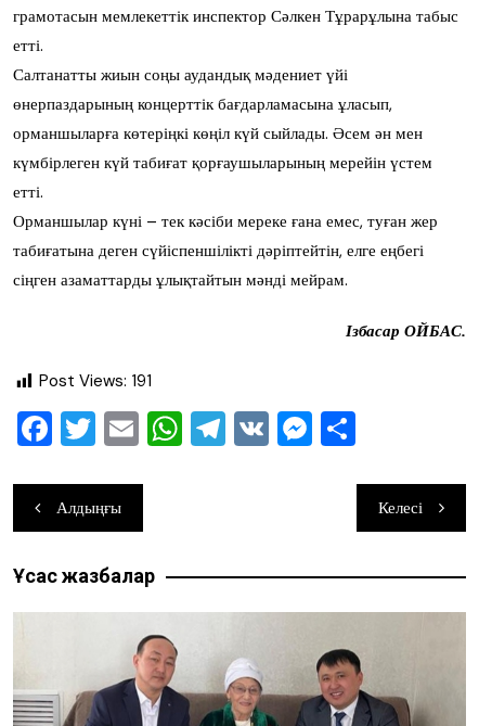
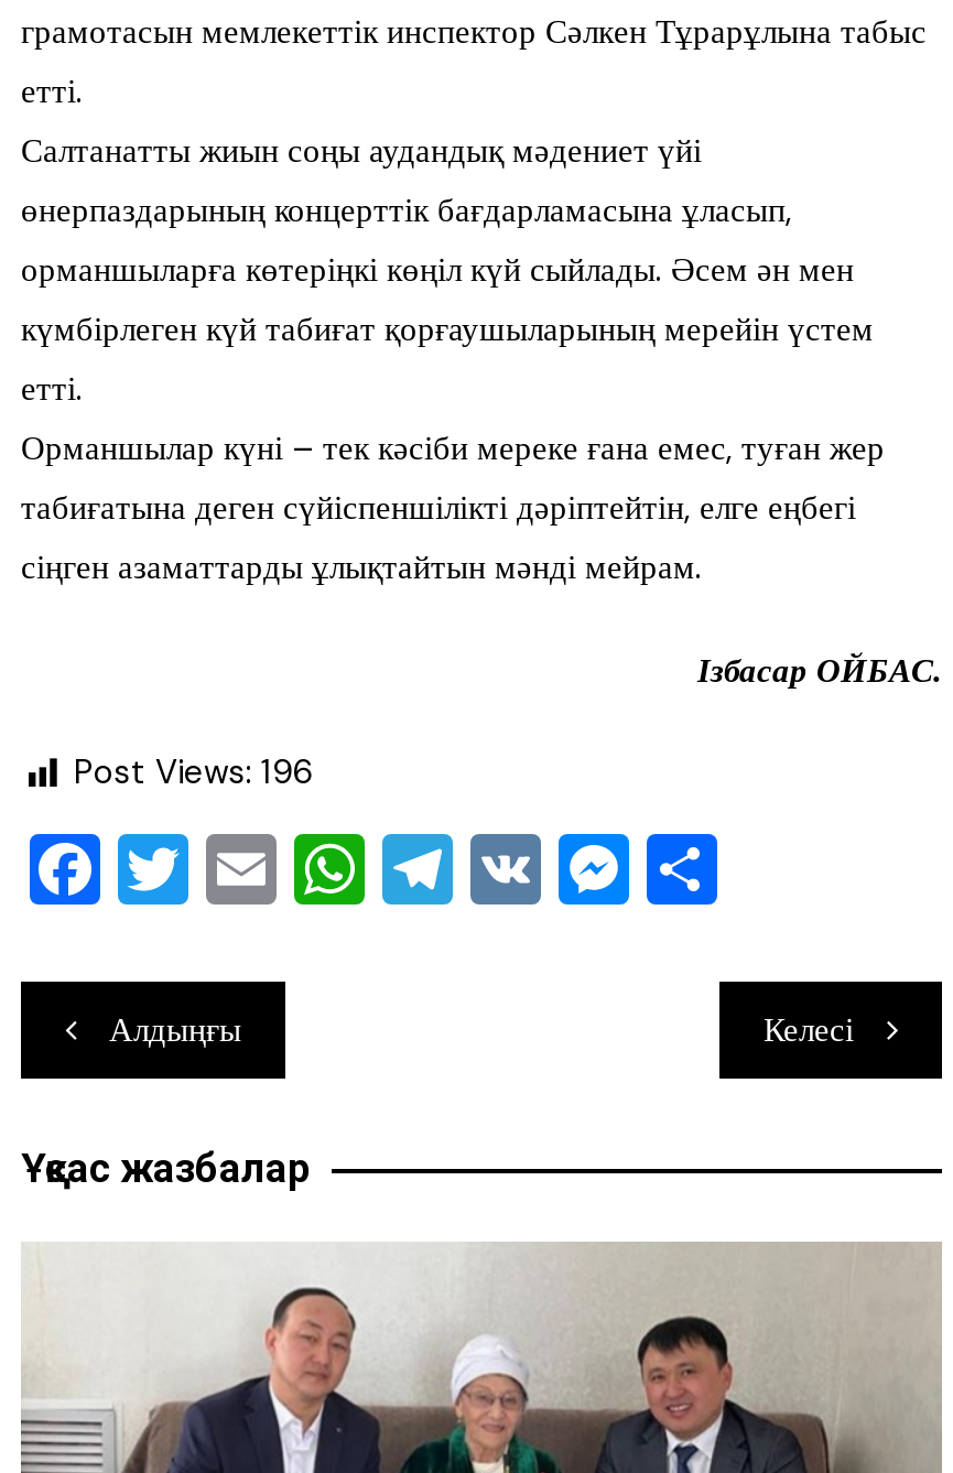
- Post Views: 191
+ Post Views: 196
